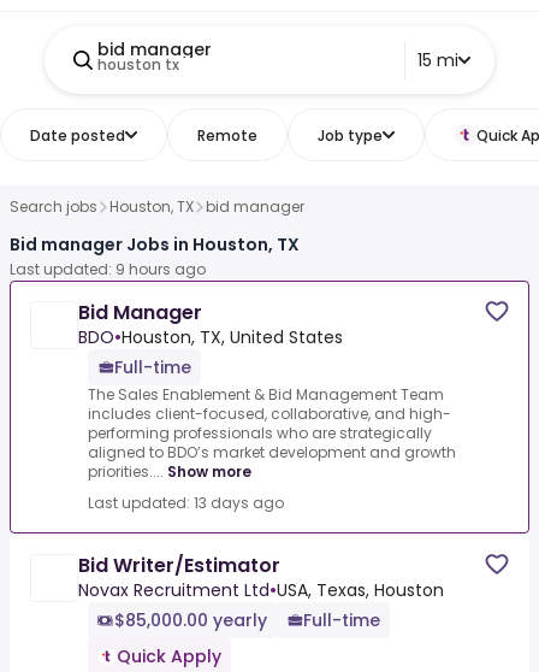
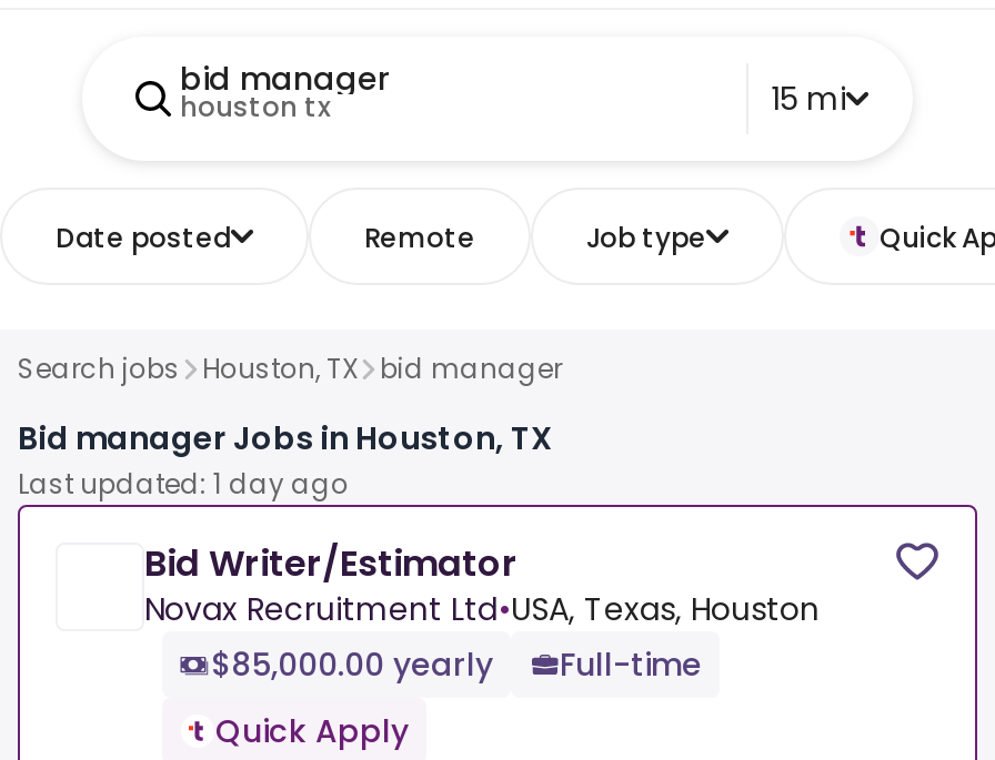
- Last updated: 9 hours ago
- Bid Manager
- BDO•Houston, TX, United States
- Full-time
- The Sales Enablement & Bid Management Team
- includes client-focused, collaborative, and high-
- performing professionals who are strategically
- aligned to BDO’s market development and growth
- priorities.... Show more
- Last updated: 13 days ago
+ Last updated: 1 day ago
